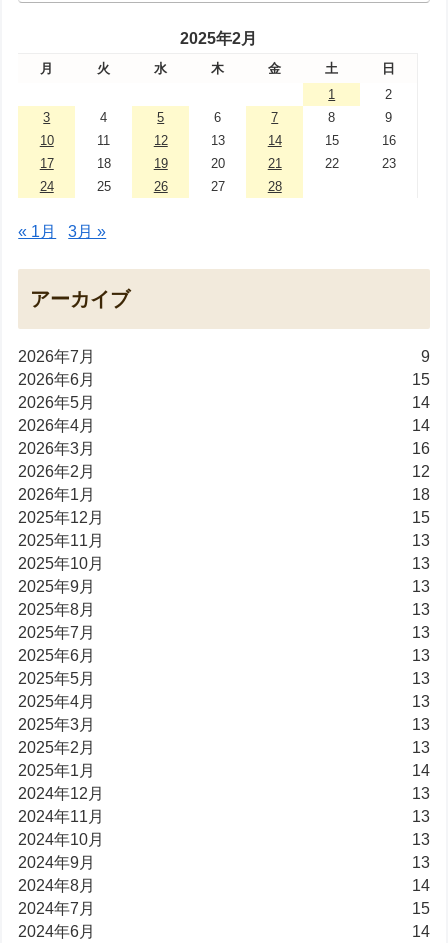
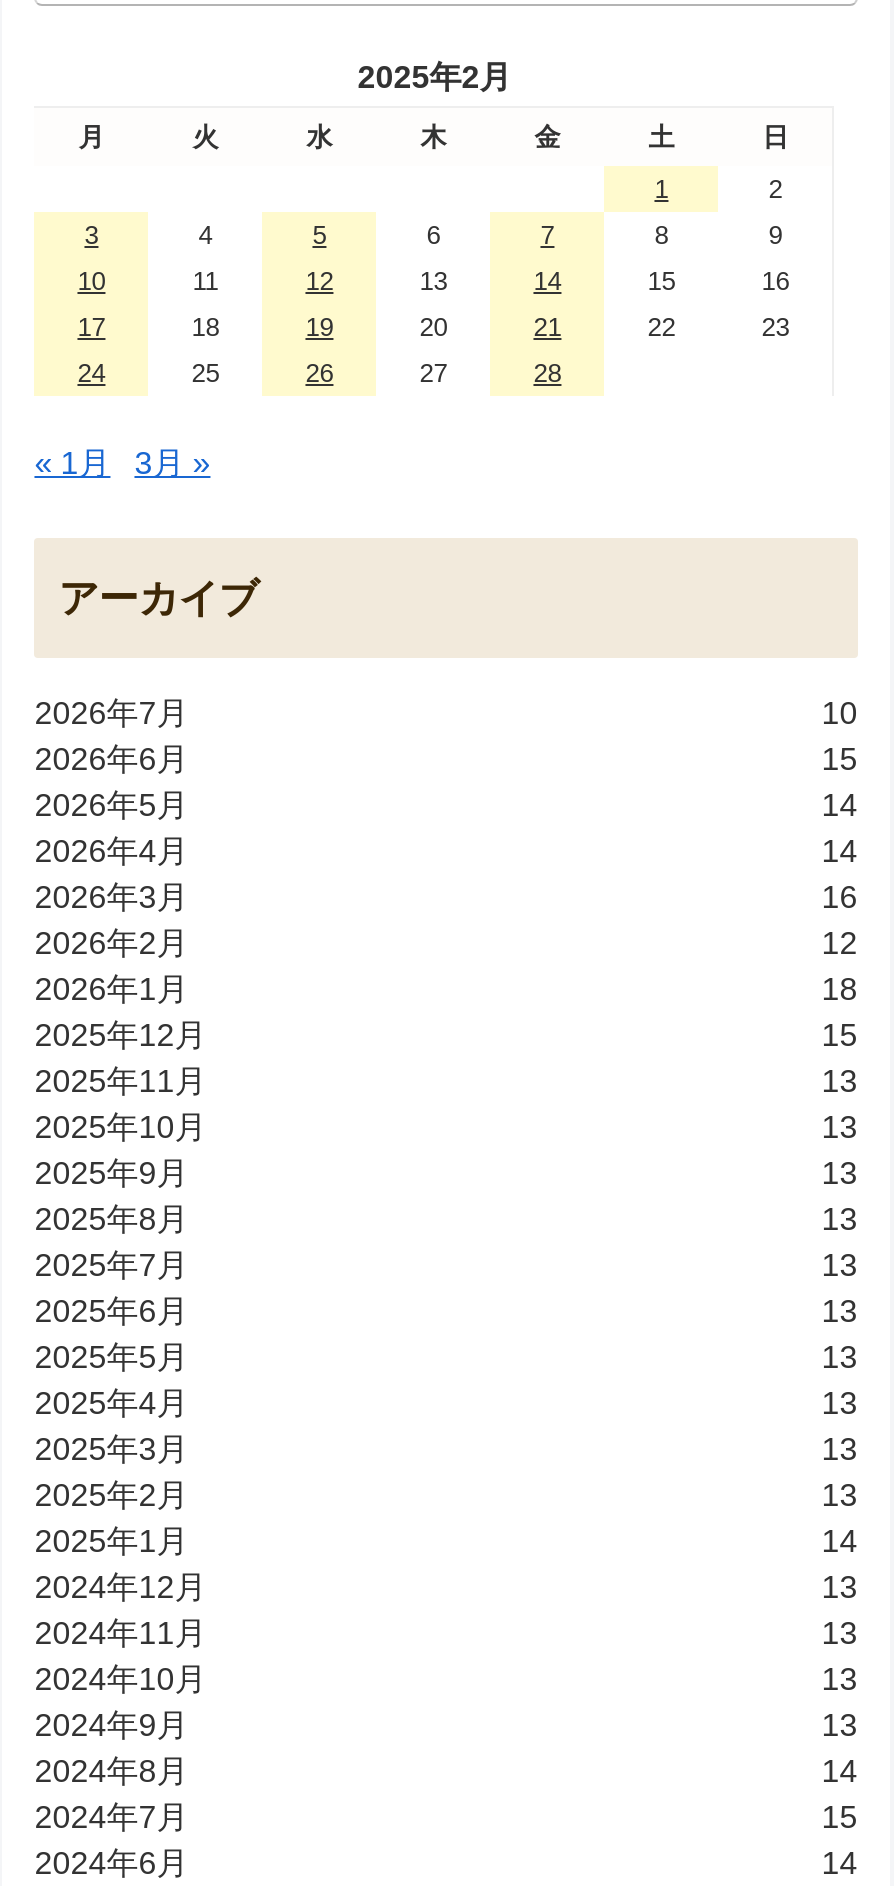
- 9
+ 10
